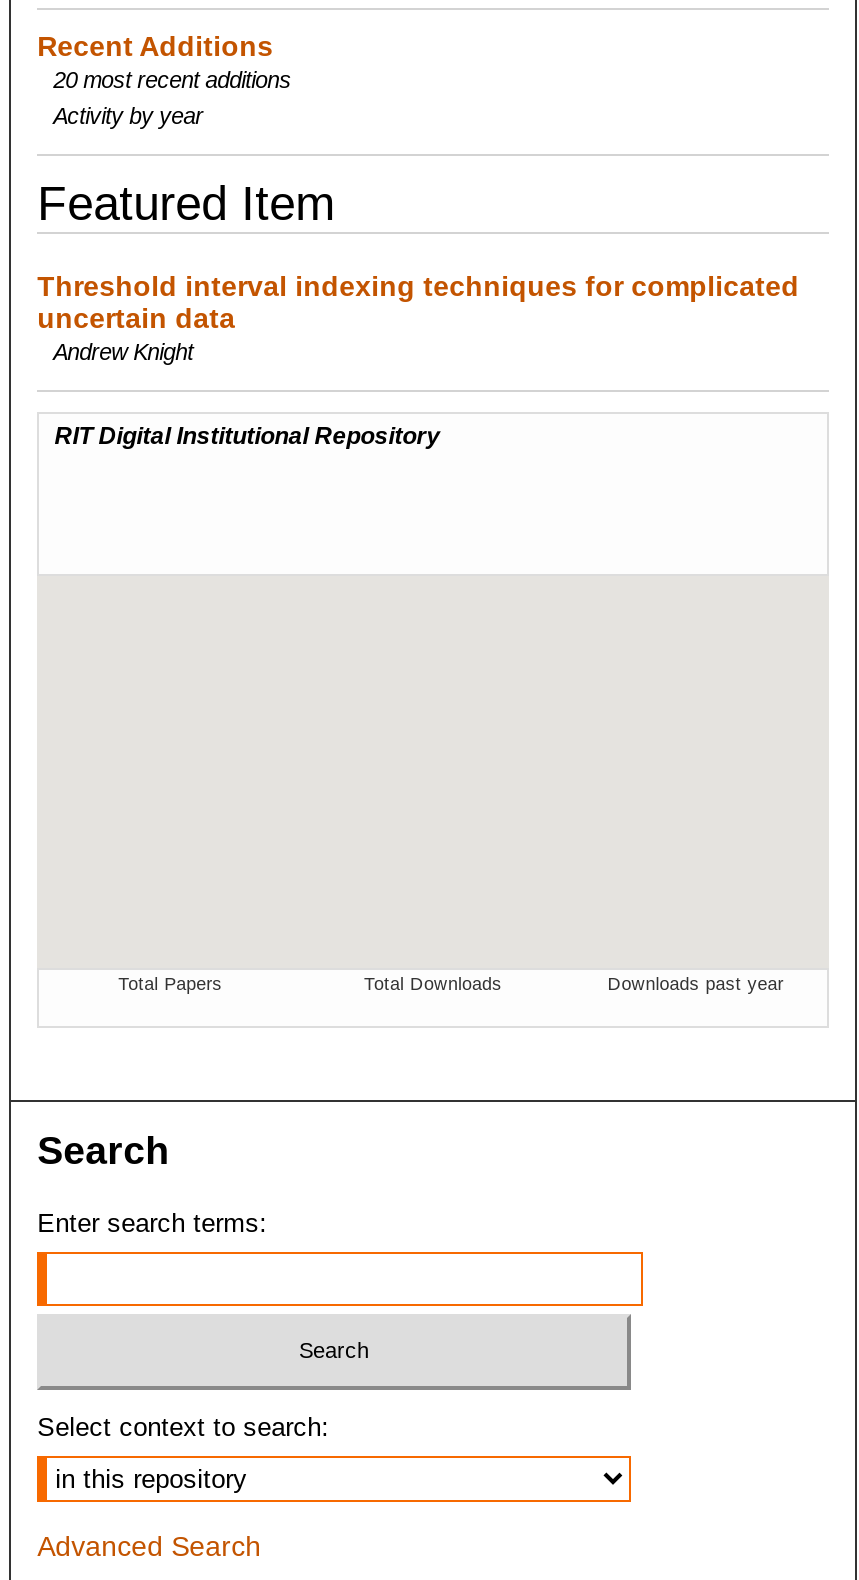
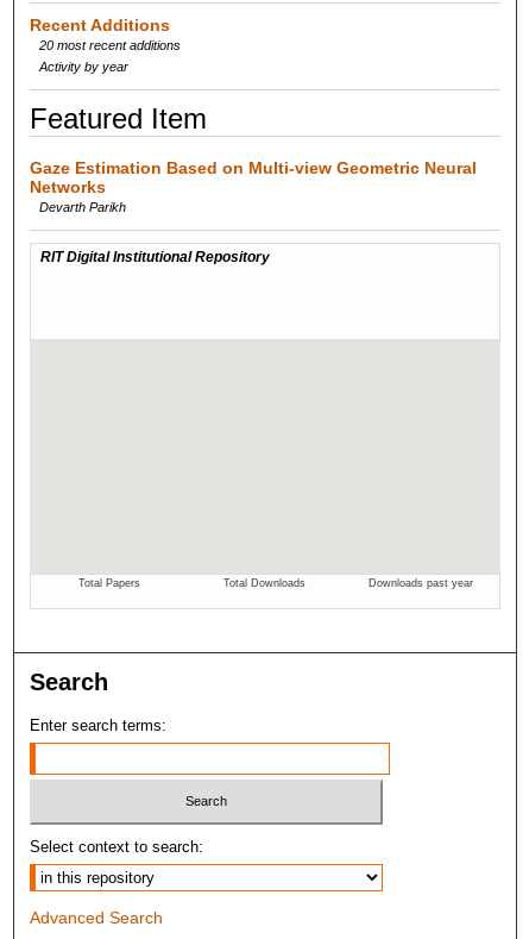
- Threshold interval indexing techniques for complicated
- uncertain data
- Andrew Knight
+ Gaze Estimation Based on Multi-view Geometric Neural
+ Networks
+ Devarth Parikh
